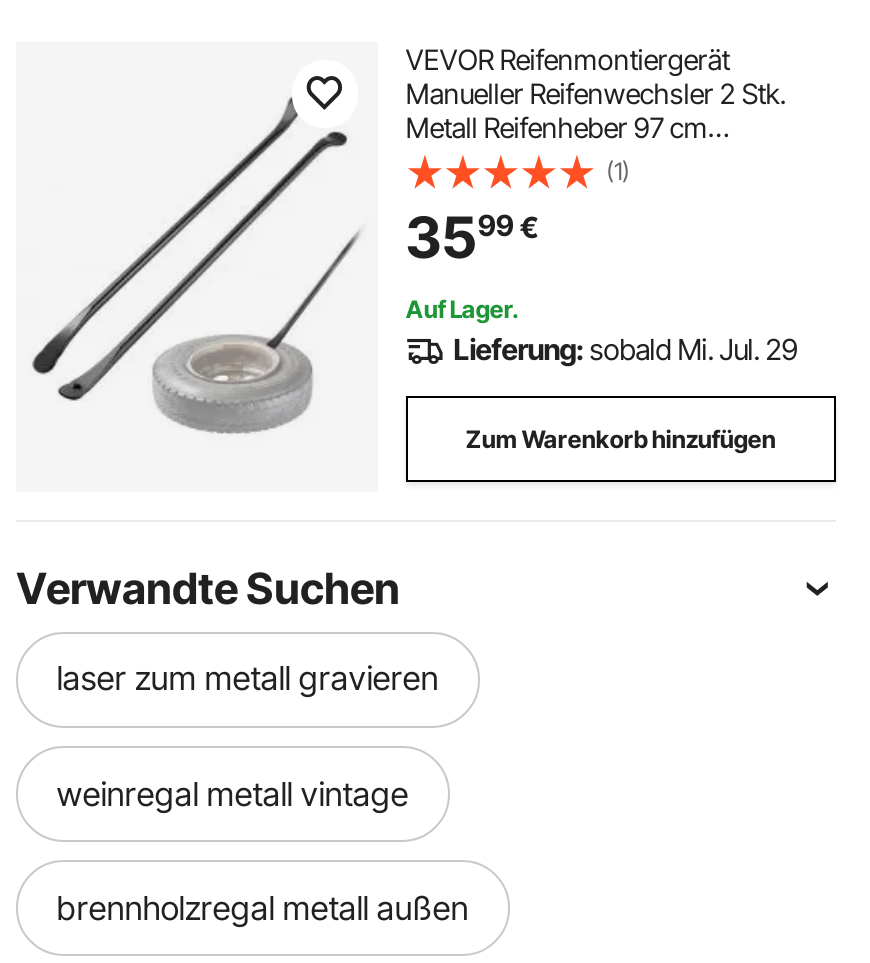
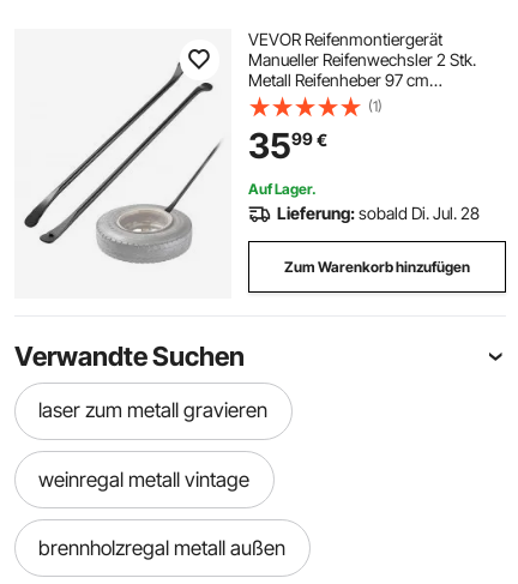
- Lieferung: sobald Mi. Jul. 29
+ Lieferung: sobald Di. Jul. 28
